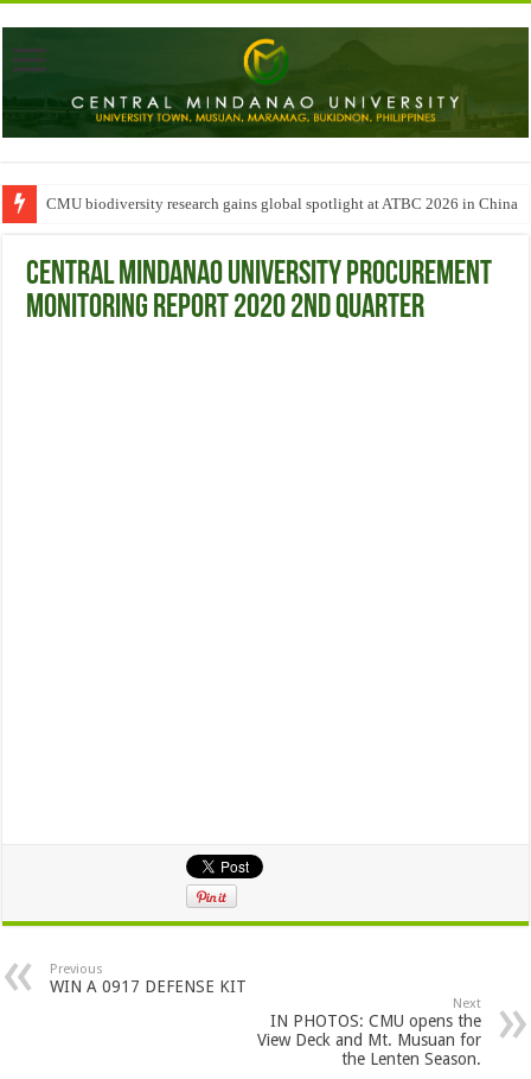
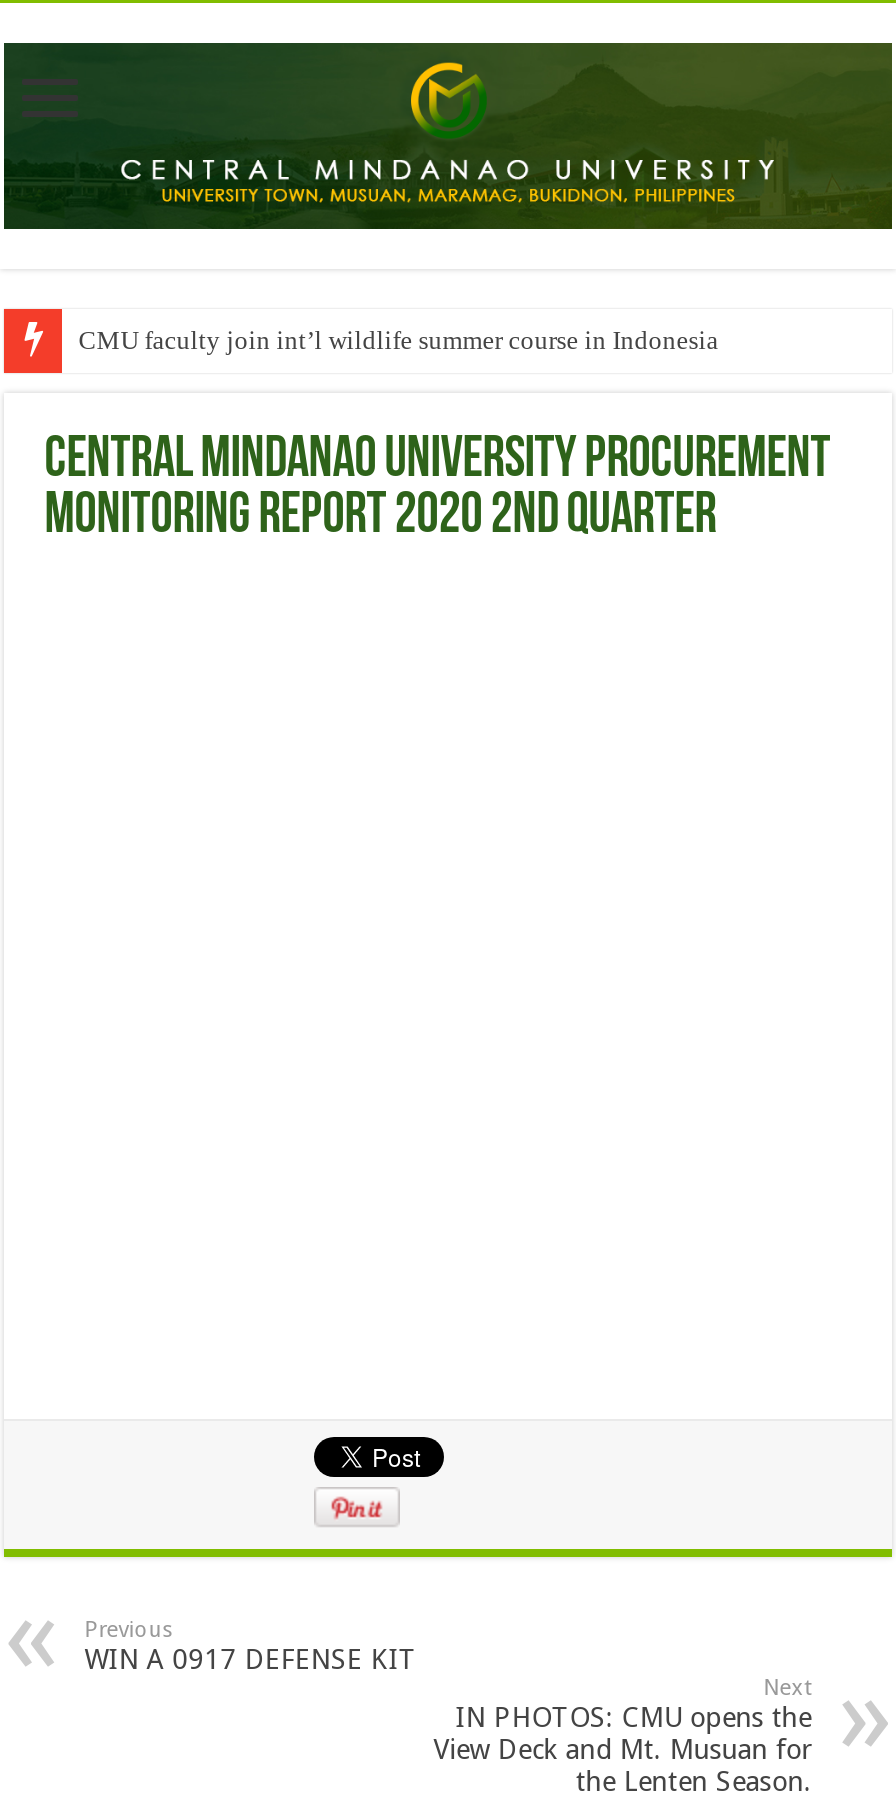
- CMU biodiversity research gains global spotlight at ATBC 2026 in China
+ CMU faculty join int’l wildlife summer course in Indonesia
